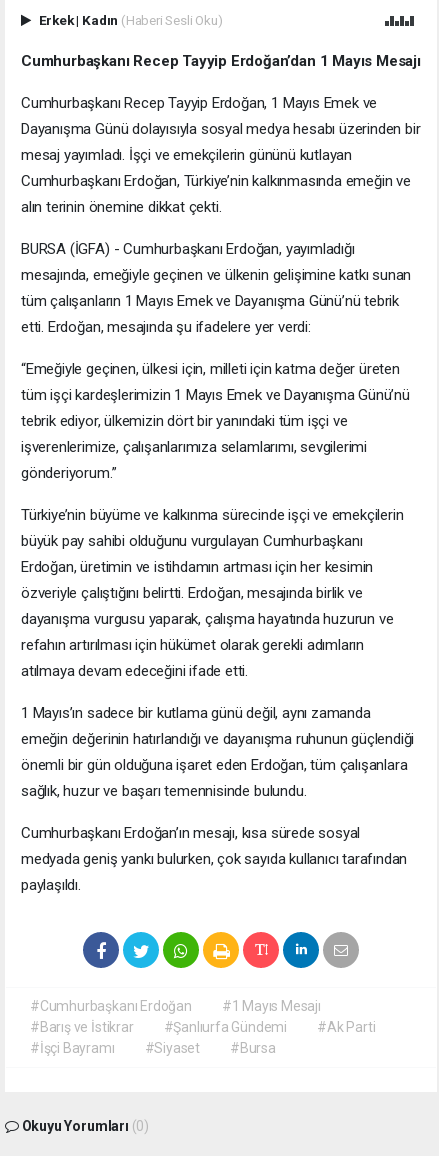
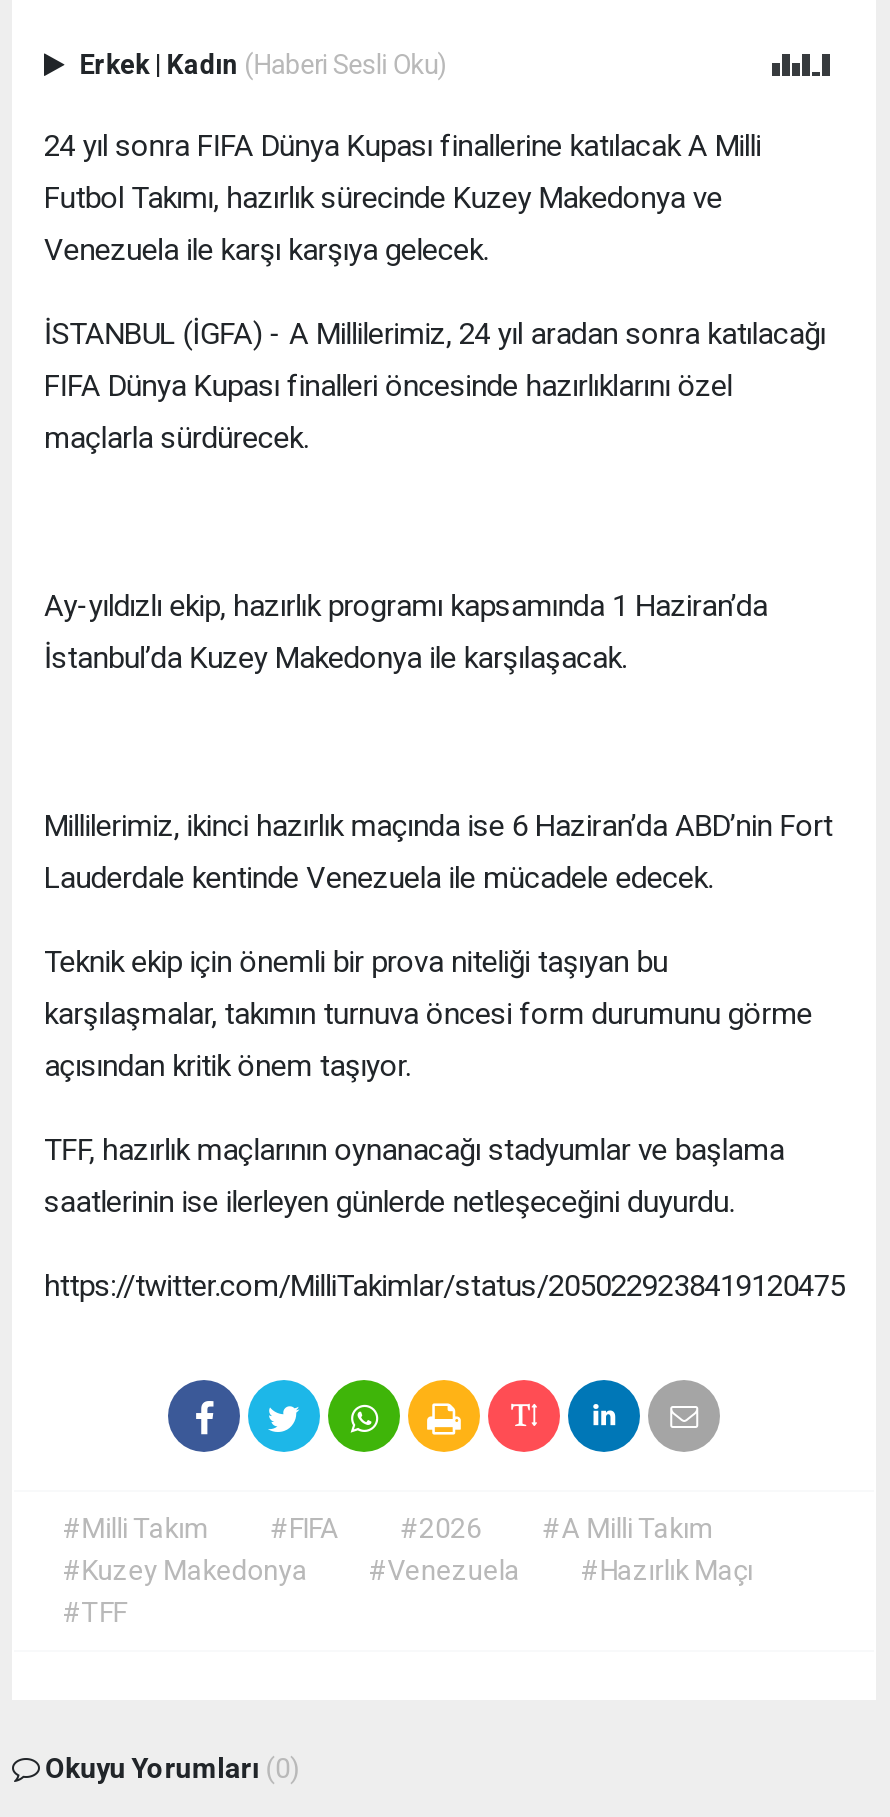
- Cumhurbaşkanı Recep Tayyip Erdoğan’dan 1 Mayıs Mesajı
+ 24 yıl sonra FIFA Dünya Kupası finallerine katılacak A Milli
+ Futbol Takımı, hazırlık sürecinde Kuzey Makedonya ve
+ Venezuela ile karşı karşıya gelecek.

- Cumhurbaşkanı Recep Tayyip Erdoğan, 1 Mayıs Emek ve
- Dayanışma Günü dolayısıyla sosyal medya hesabı üzerinden bir
- mesaj yayımladı. İşçi ve emekçilerin gününü kutlayan
- Cumhurbaşkanı Erdoğan, Türkiye’nin kalkınmasında emeğin ve
- alın terinin önemine dikkat çekti.
+ İSTANBUL (İGFA) - A Millilerimiz, 24 yıl aradan sonra katılacağı
+ FIFA Dünya Kupası finalleri öncesinde hazırlıklarını özel
+ maçlarla sürdürecek.

- BURSA (İGFA) - Cumhurbaşkanı Erdoğan, yayımladığı
- mesajında, emeğiyle geçinen ve ülkenin gelişimine katkı sunan
- tüm çalışanların 1 Mayıs Emek ve Dayanışma Günü’nü tebrik
- etti. Erdoğan, mesajında şu ifadelere yer verdi:
+ Ay-yıldızlı ekip, hazırlık programı kapsamında 1 Haziran’da
+ İstanbul’da Kuzey Makedonya ile karşılaşacak.

- “Emeğiyle geçinen, ülkesi için, milleti için katma değer üreten
- tüm işçi kardeşlerimizin 1 Mayıs Emek ve Dayanışma Günü’nü
- tebrik ediyor, ülkemizin dört bir yanındaki tüm işçi ve
- işverenlerimize, çalışanlarımıza selamlarımı, sevgilerimi
- gönderiyorum.”
+ Millilerimiz, ikinci hazırlık maçında ise 6 Haziran’da ABD’nin Fort
+ Lauderdale kentinde Venezuela ile mücadele edecek.

- Türkiye’nin büyüme ve kalkınma sürecinde işçi ve emekçilerin
- büyük pay sahibi olduğunu vurgulayan Cumhurbaşkanı
- Erdoğan, üretimin ve istihdamın artması için her kesimin
- özveriyle çalıştığını belirtti. Erdoğan, mesajında birlik ve
- dayanışma vurgusu yaparak, çalışma hayatında huzurun ve
- refahın artırılması için hükümet olarak gerekli adımların
- atılmaya devam edeceğini ifade etti.
+ Teknik ekip için önemli bir prova niteliği taşıyan bu
+ karşılaşmalar, takımın turnuva öncesi form durumunu görme
+ açısından kritik önem taşıyor.

- 1 Mayıs’ın sadece bir kutlama günü değil, aynı zamanda
- emeğin değerinin hatırlandığı ve dayanışma ruhunun güçlendiği
- önemli bir gün olduğuna işaret eden Erdoğan, tüm çalışanlara
- sağlık, huzur ve başarı temennisinde bulundu.
+ TFF, hazırlık maçlarının oynanacağı stadyumlar ve başlama
+ saatlerinin ise ilerleyen günlerde netleşeceğini duyurdu.

- Cumhurbaşkanı Erdoğan’ın mesajı, kısa sürede sosyal
- medyada geniş yankı bulurken, çok sayıda kullanıcı tarafından
- paylaşıldı.
+ https://twitter.com/MilliTakimlar/status/2050229238419120475

- #Cumhurbaşkanı Erdoğan
- #1 Mayıs Mesajı
- #Barış ve İstikrar
- #Şanlıurfa Gündemi
- #Ak Parti
- #İşçi Bayramı
- #Siyaset
- #Bursa
+ #Milli Takım
+ #FIFA
+ #2026
+ #A Milli Takım
+ #Kuzey Makedonya
+ #Venezuela
+ #Hazırlık Maçı
+ #TFF
